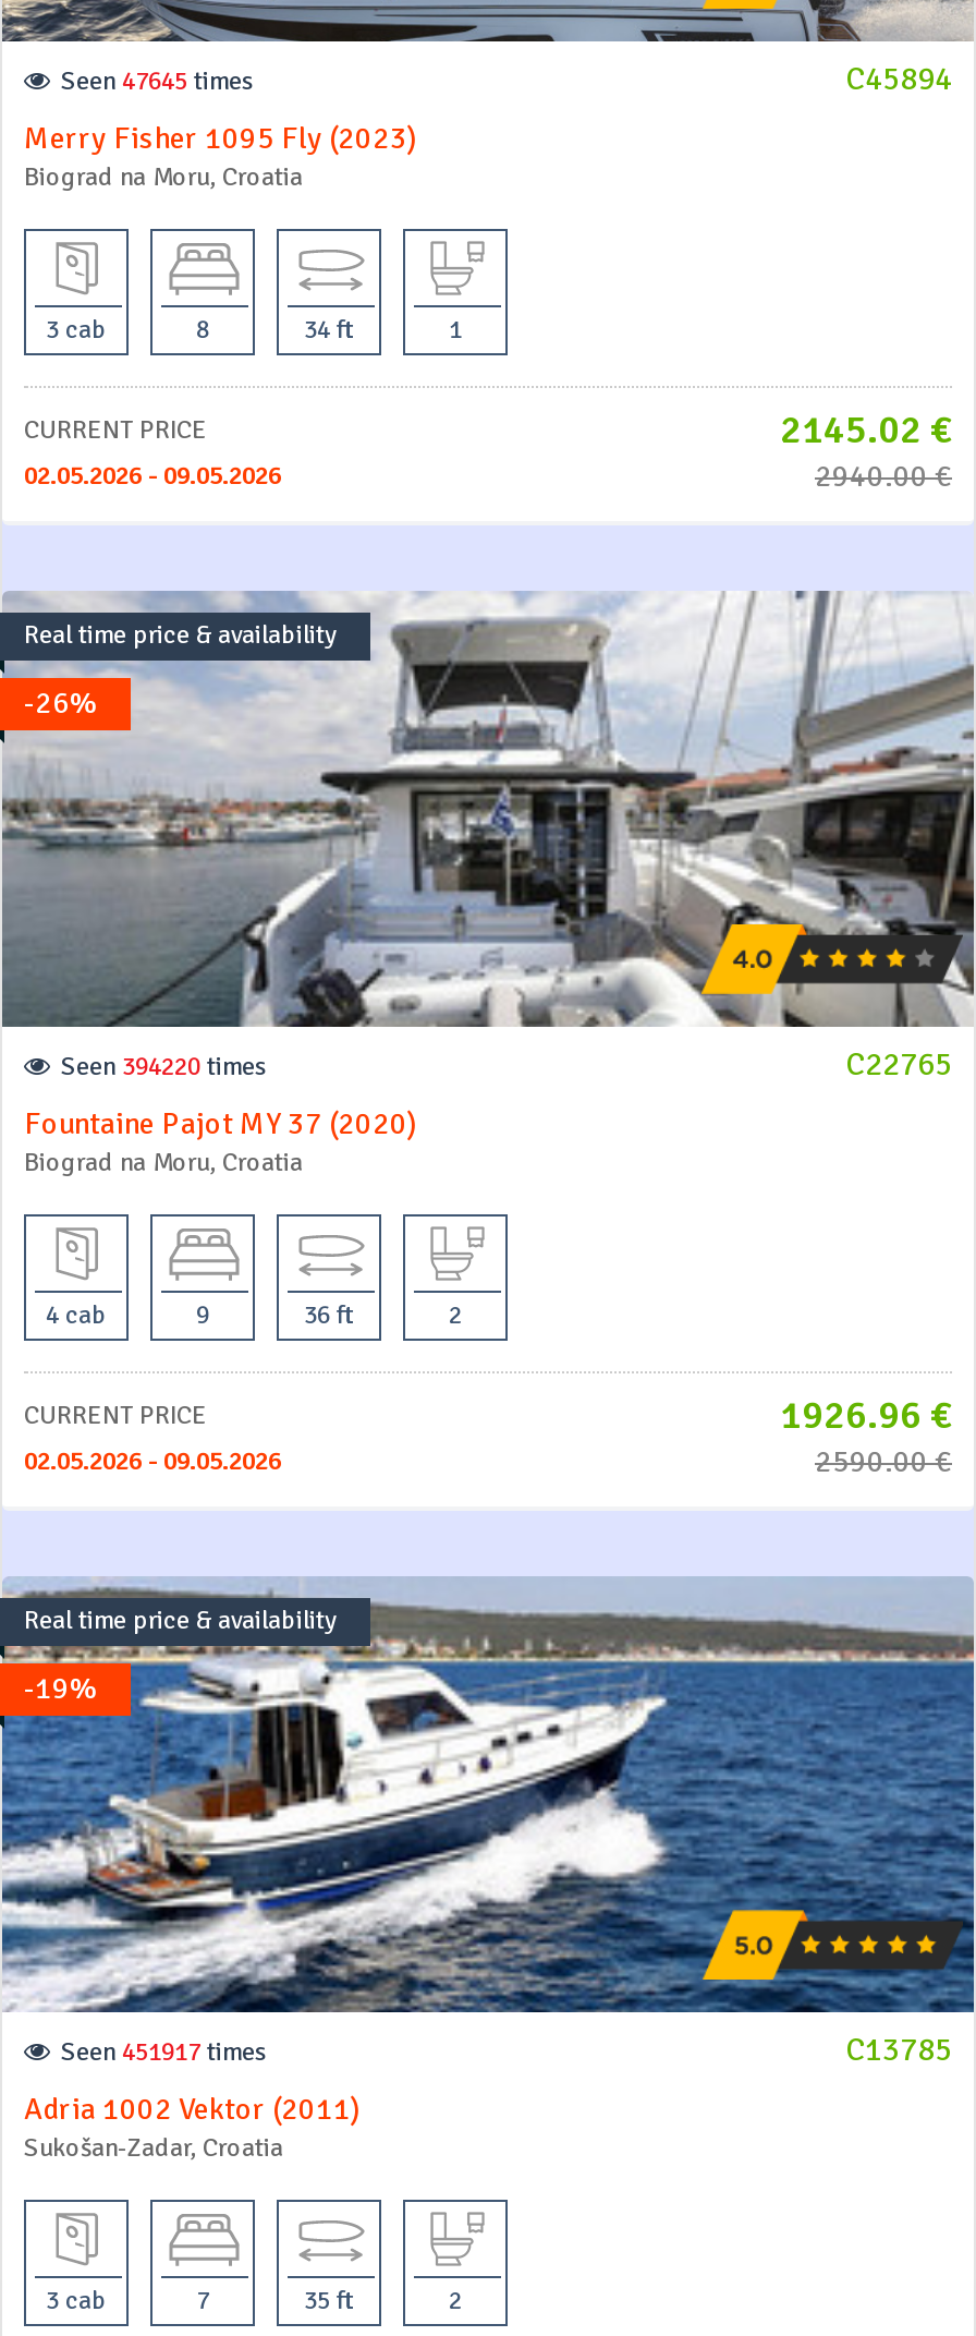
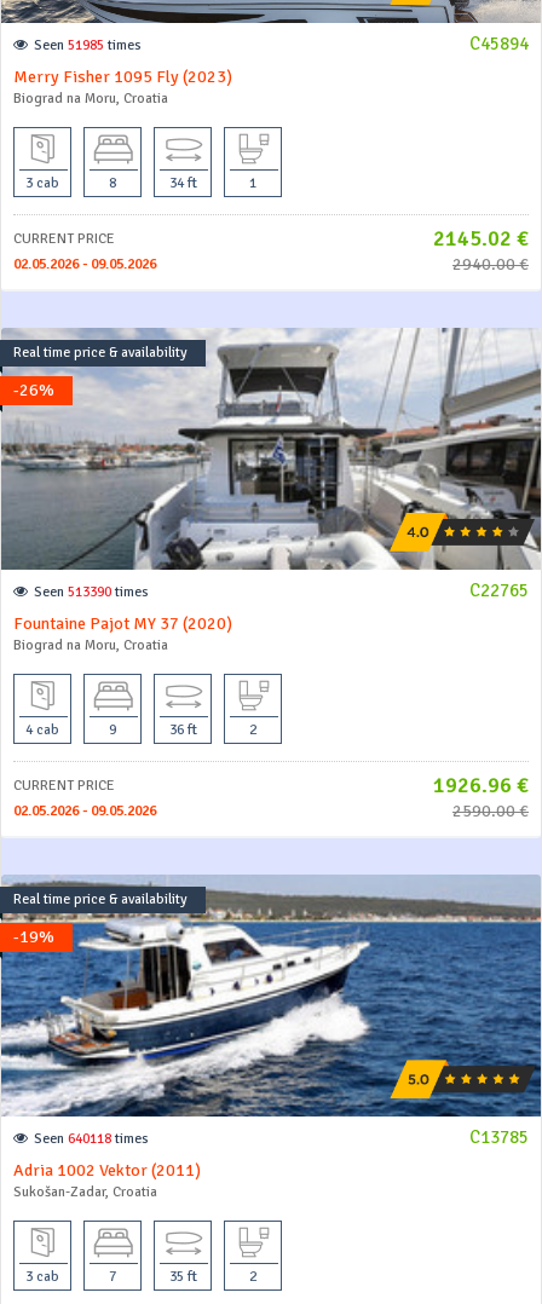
- Seen 47645 times
+ Seen 51985 times

- Seen 394220 times
+ Seen 513390 times

- Seen 451917 times
+ Seen 640118 times
